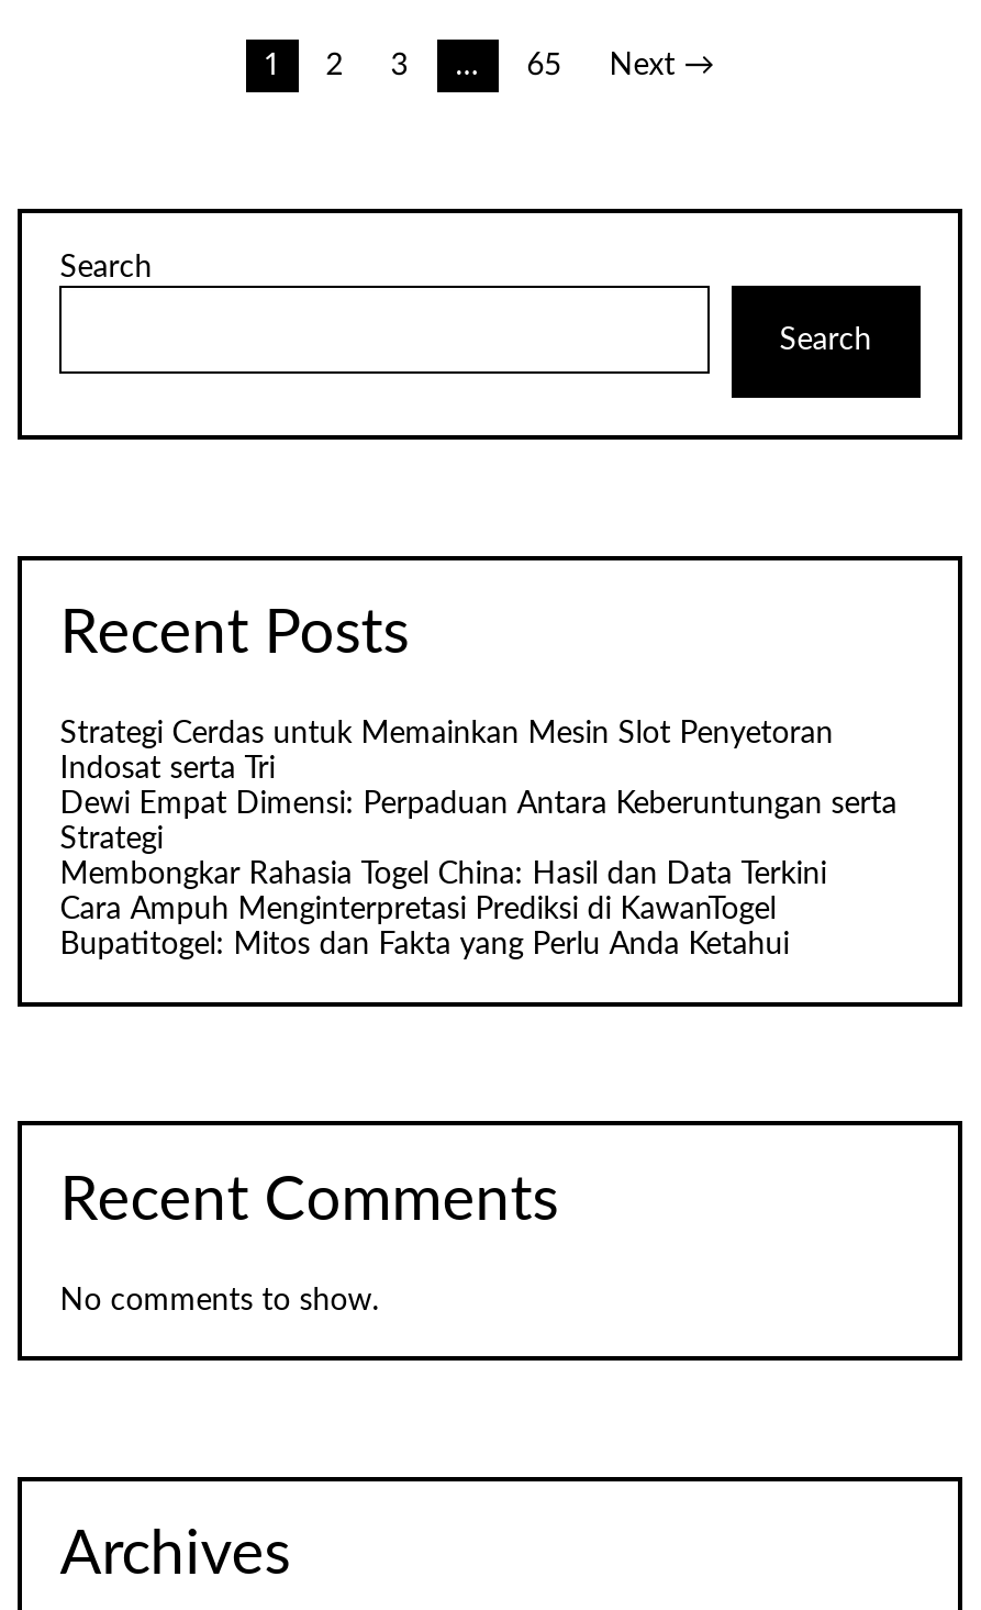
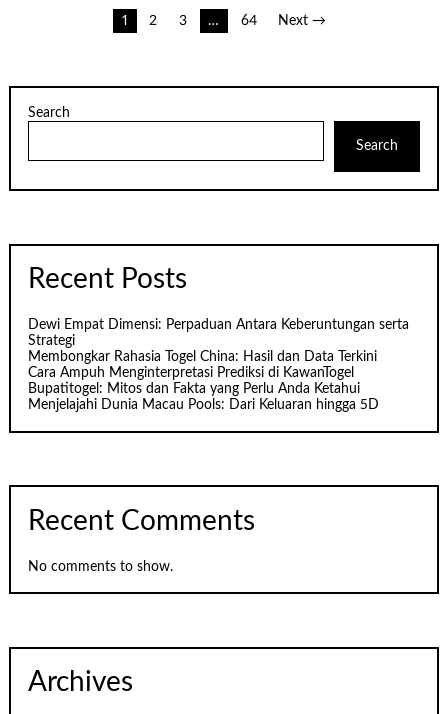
- 65
+ 64

- Strategi Cerdas untuk Memainkan Mesin Slot Penyetoran
- Indosat serta Tri

moved up: Dewi Empat Dimensi: Perpaduan Antara Keberuntungan serta | Strategi | Membongkar Rahasia Togel China: Hasil dan Data Terkini | Cara Ampuh Menginterpretasi Prediksi di KawanTogel | Bupatitogel: Mitos dan Fakta yang Perlu Anda Ketahui

+ Menjelajahi Dunia Macau Pools: Dari Keluaran hingga 5D
